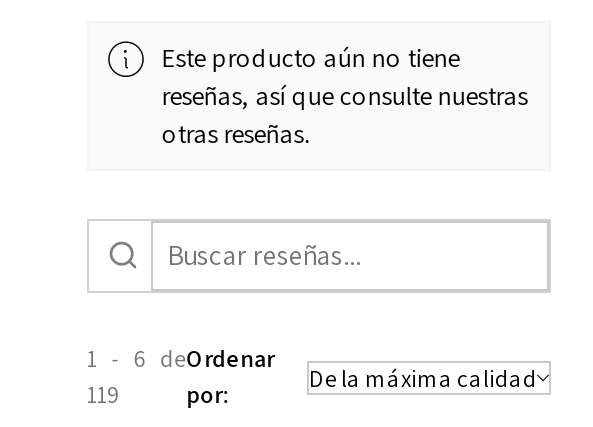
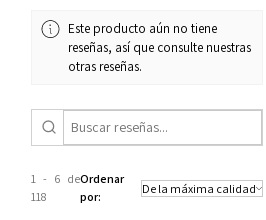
- 119
+ 118
